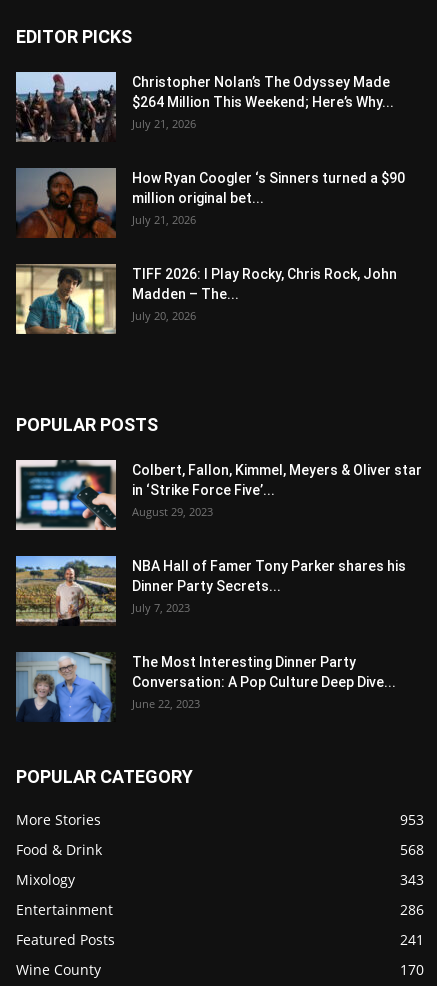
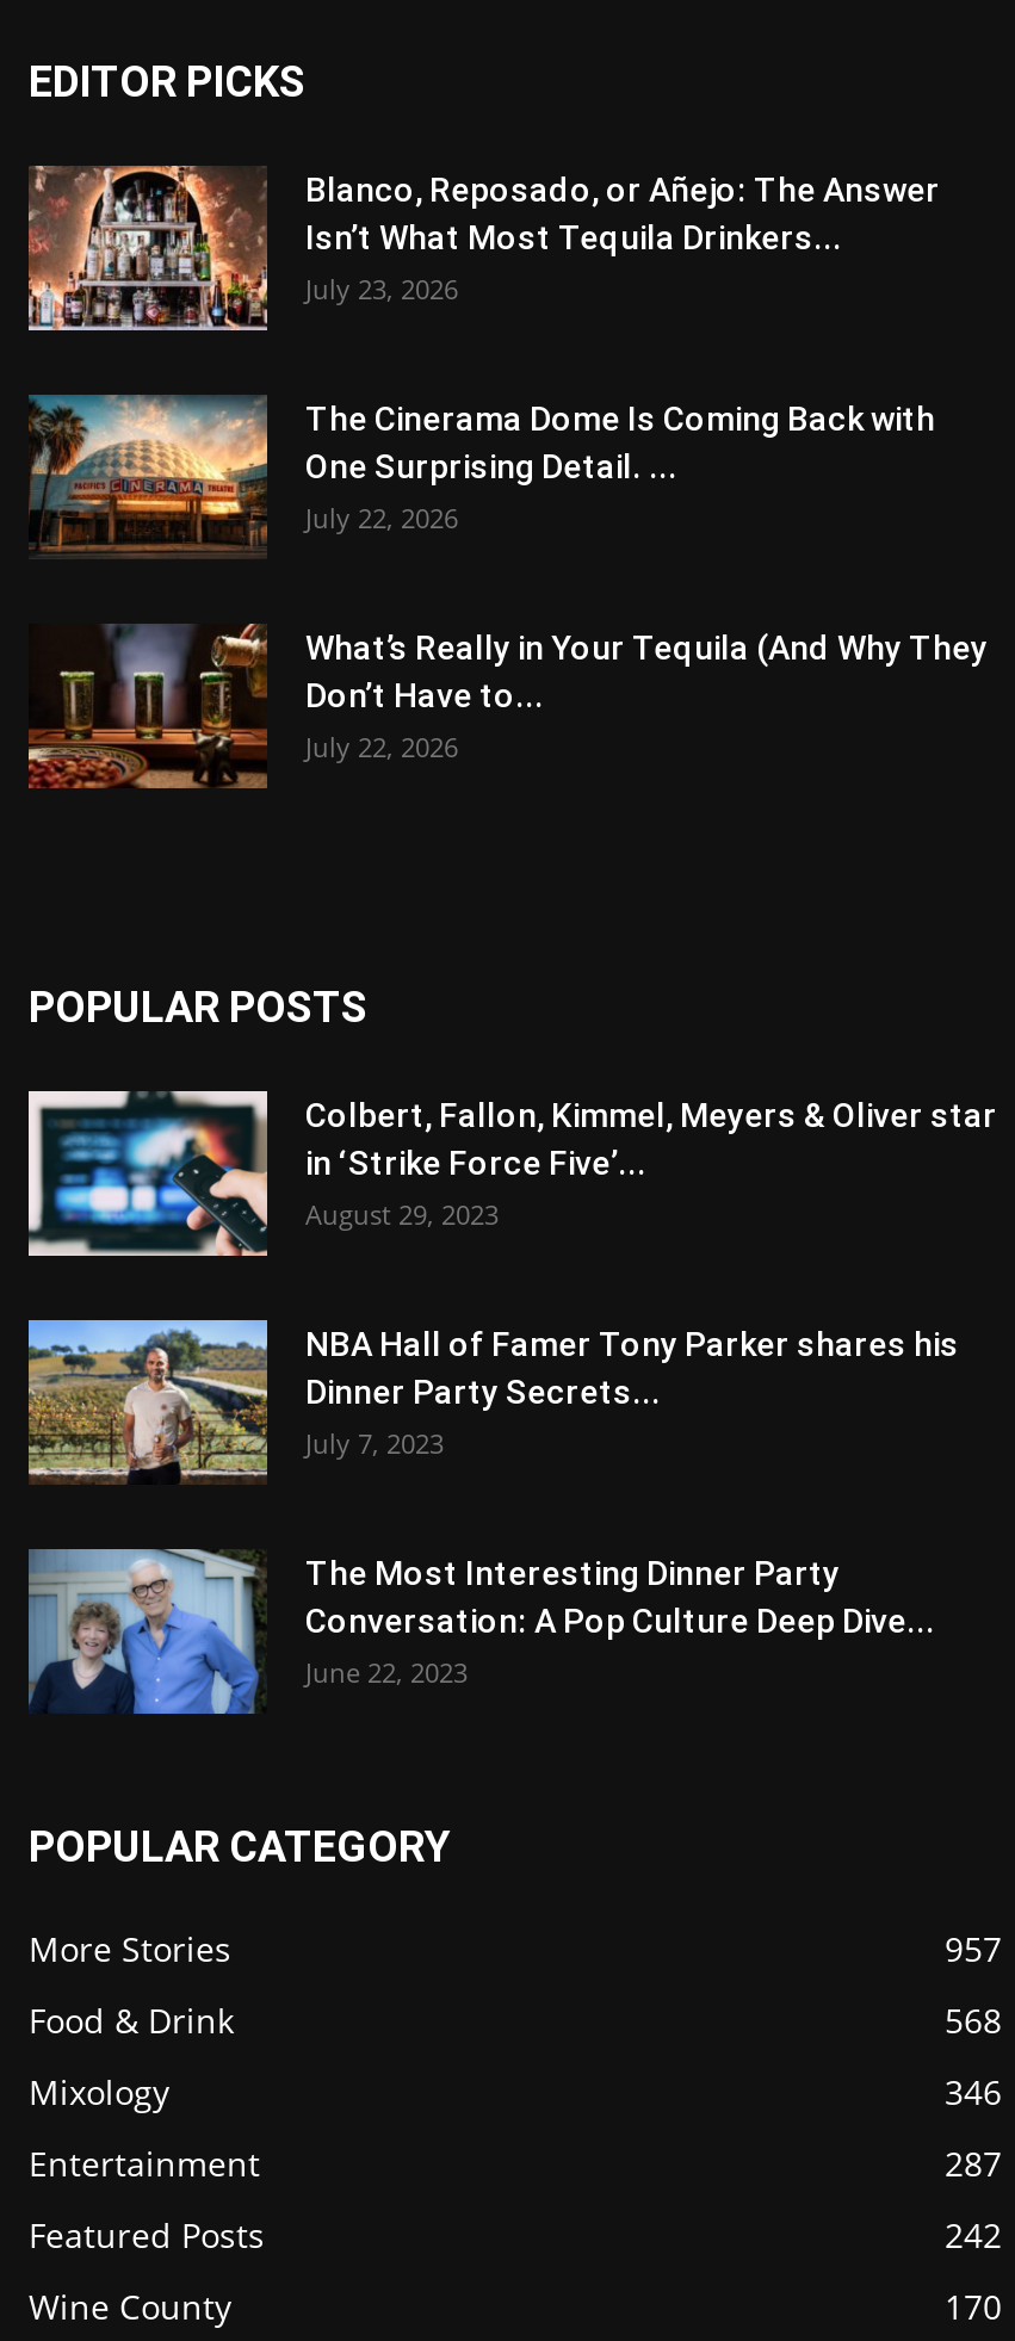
- [image]
- Christopher Nolan’s The Odyssey Made
- $264 Million This Weekend; Here’s Why...
- July 21, 2026
+ [image]
+ Blanco, Reposado, or Añejo: The Answer
+ Isn’t What Most Tequila Drinkers...
+ July 23, 2026

- [image]
- How Ryan Coogler ‘s Sinners turned a $90
- million original bet...
- July 21, 2026
+ [image]
+ The Cinerama Dome Is Coming Back with
+ One Surprising Detail. ...
+ July 22, 2026

- [image]
- TIFF 2026: I Play Rocky, Chris Rock, John
- Madden – The...
- July 20, 2026
+ [image]
+ What’s Really in Your Tequila (And Why They
+ Don’t Have to...
+ July 22, 2026

- 953
+ 957

- 343
+ 346

- 286
+ 287

- 241
+ 242
